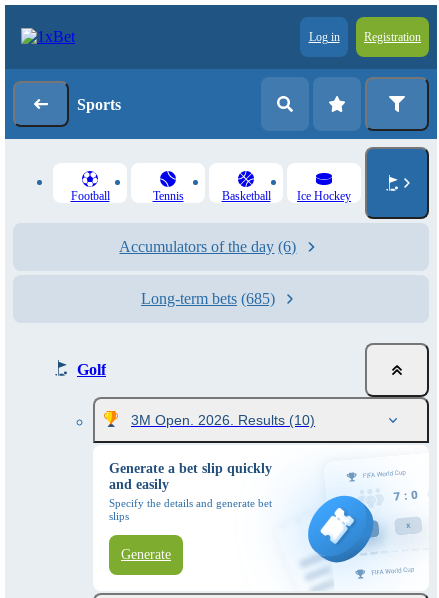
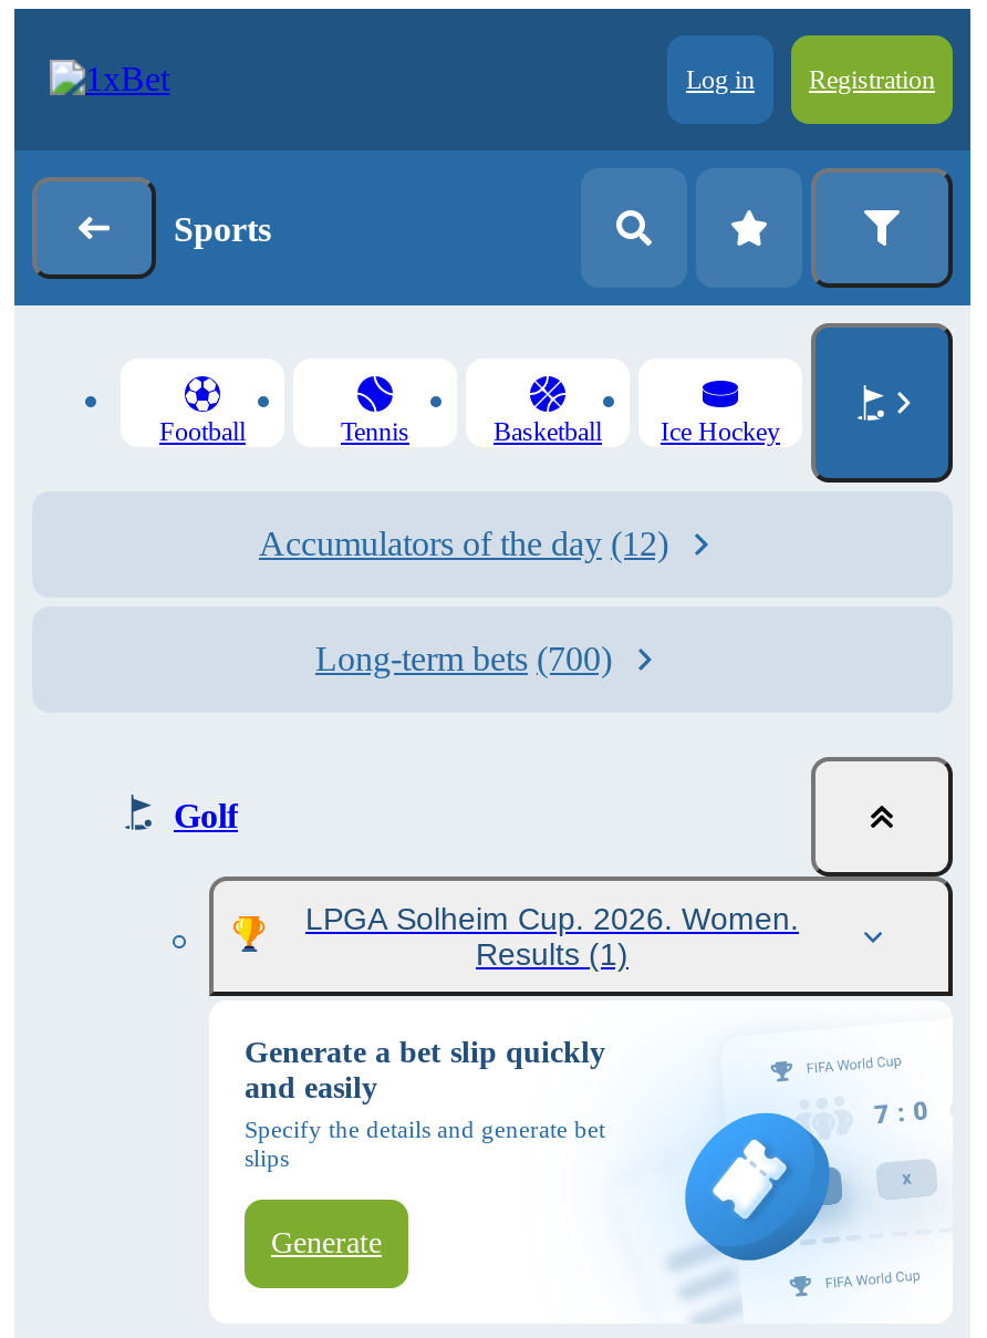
- Accumulators of the day (6)
+ Accumulators of the day (12)

- Long-term bets (685)
+ Long-term bets (700)

- 3M Open. 2026. Results (10)
+ LPGA Solheim Cup. 2026. Women.
+ Results (1)
